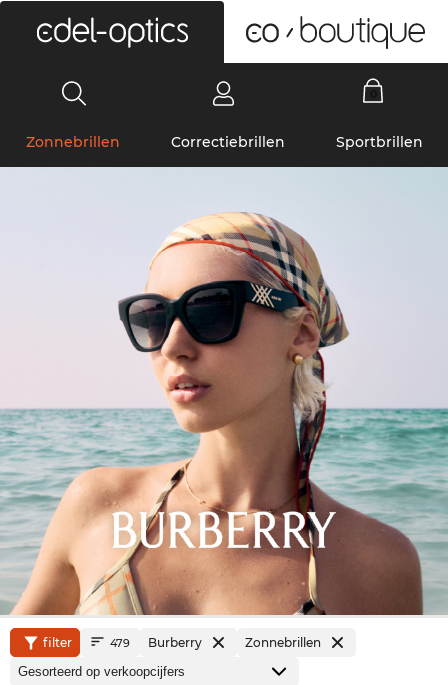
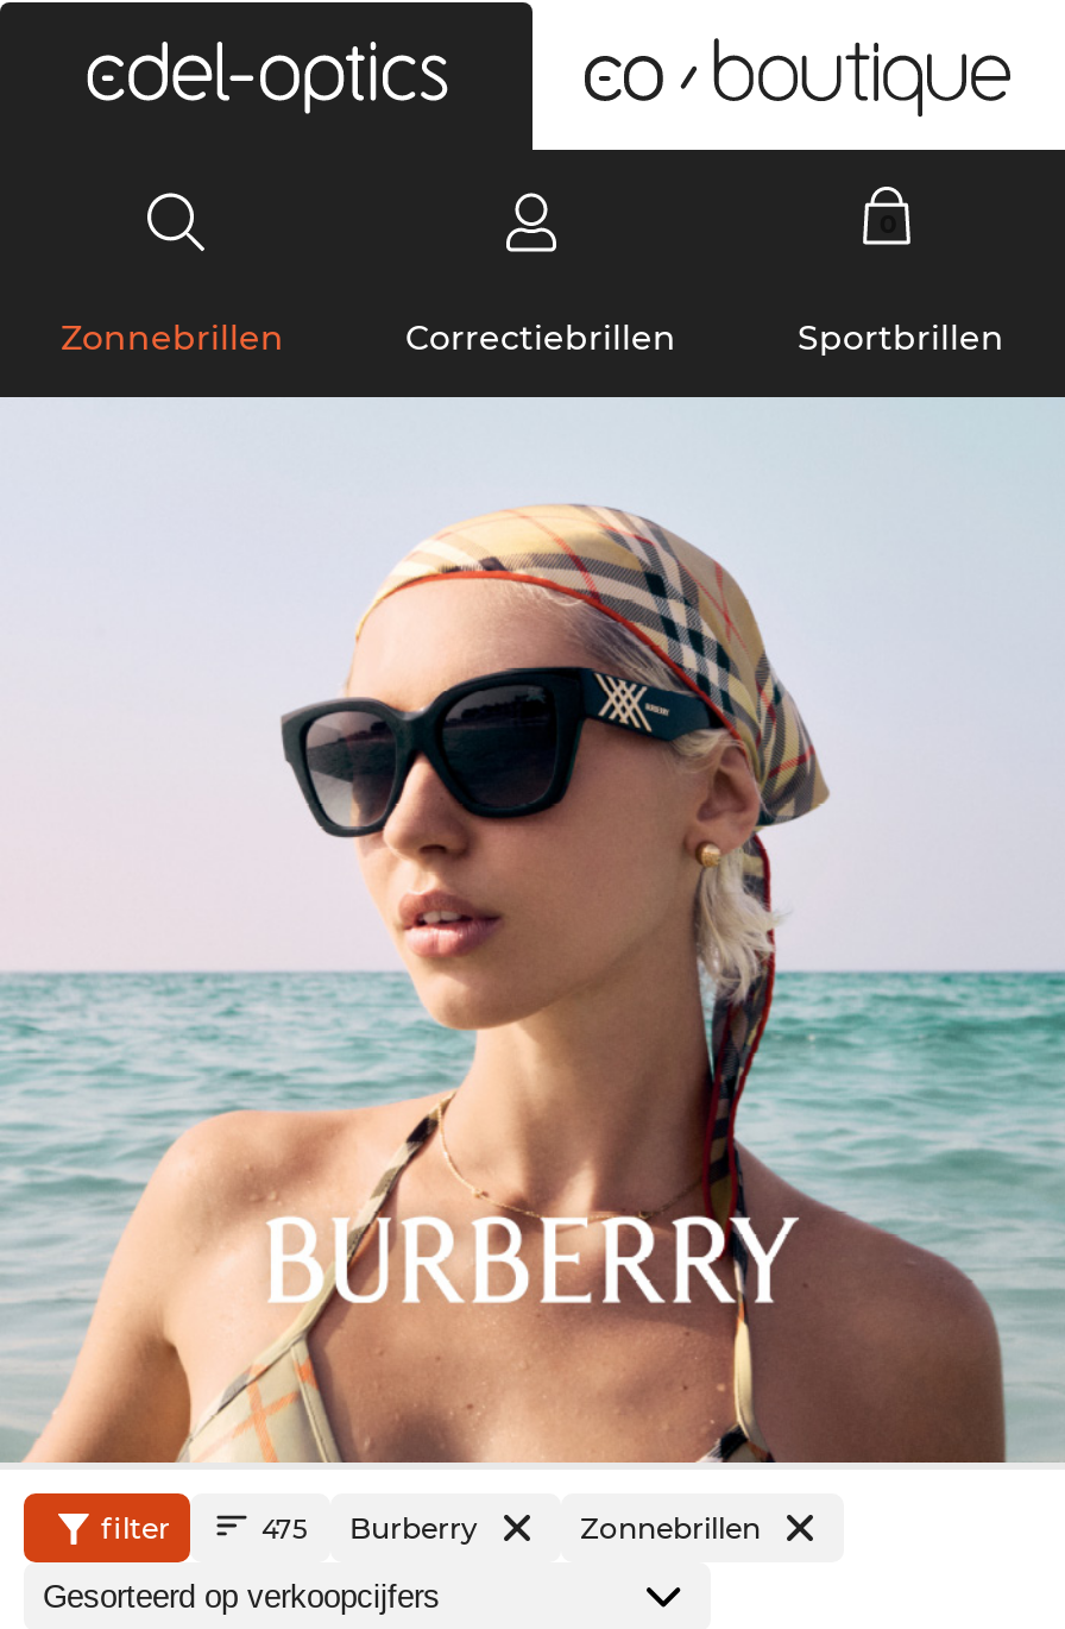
- 479 Burberry
+ 475 Burberry
